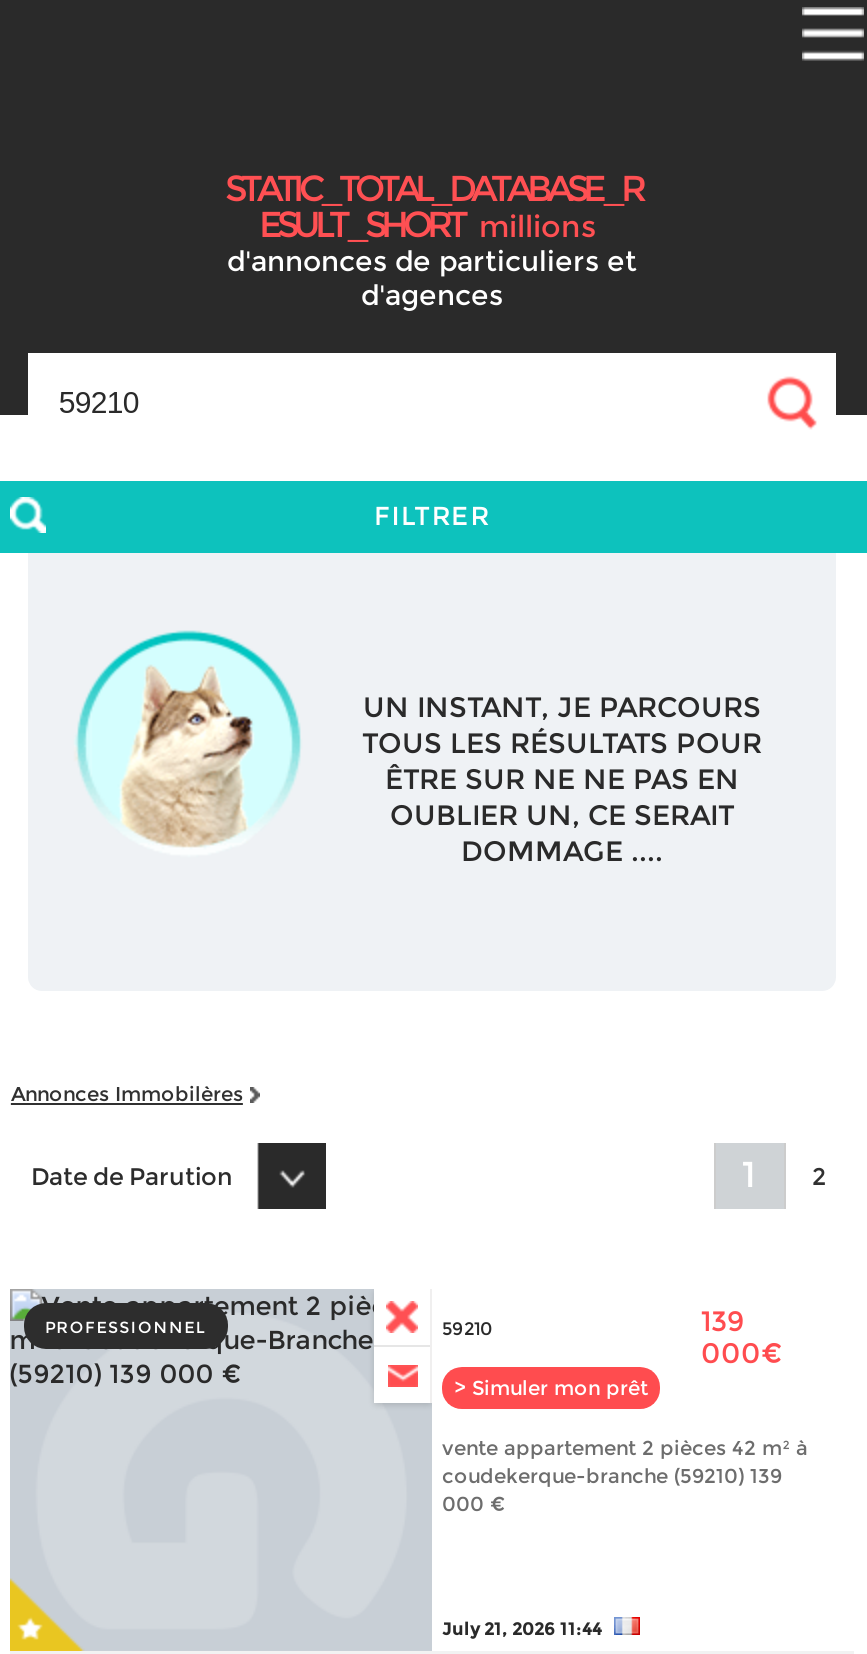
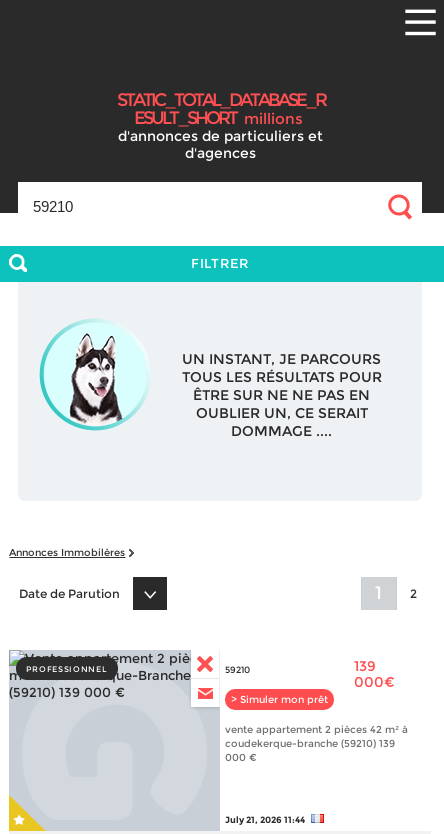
- [image]
+ [image]
